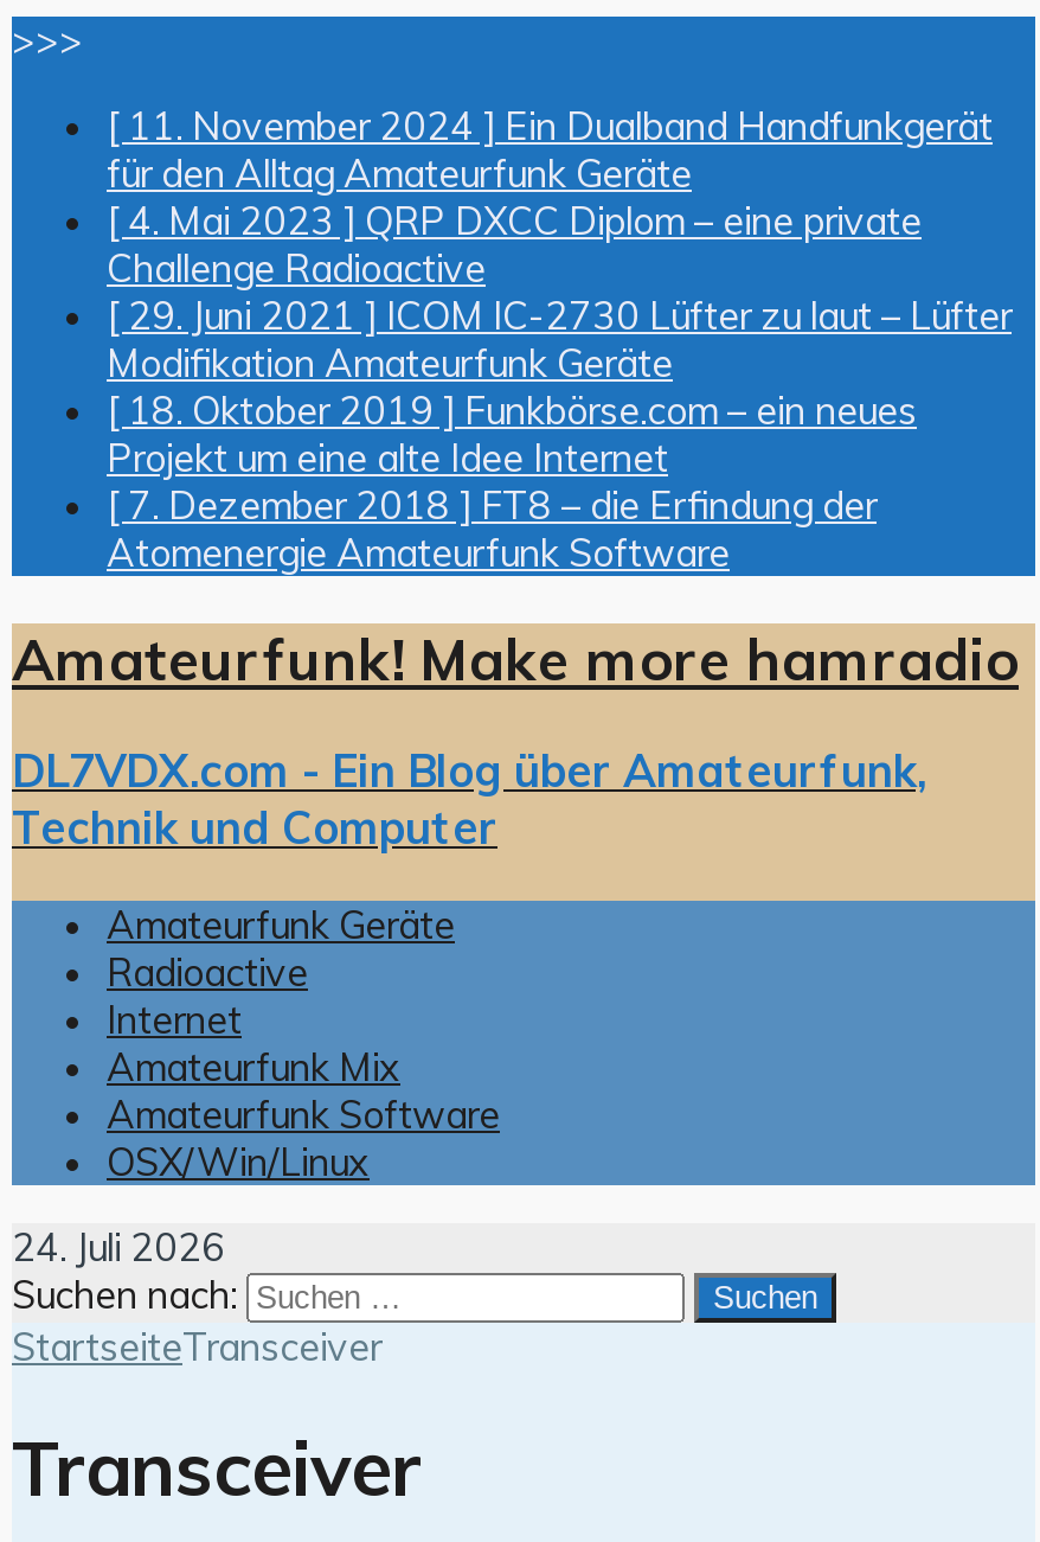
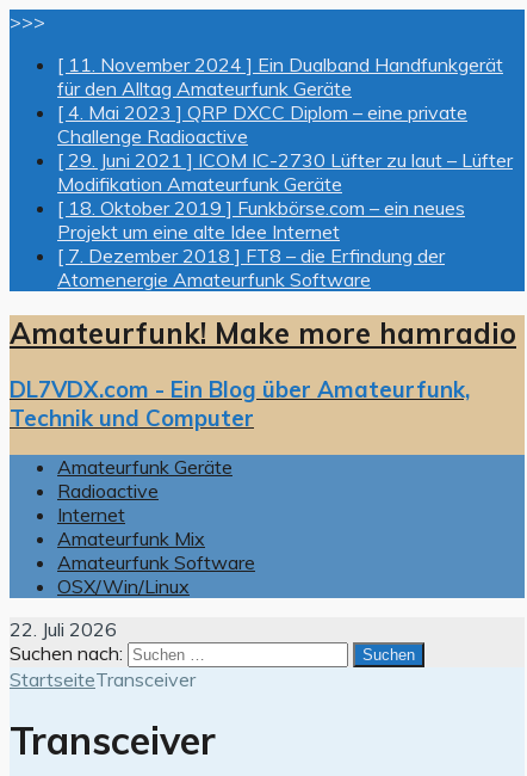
- 24. Juli 2026
+ 22. Juli 2026
